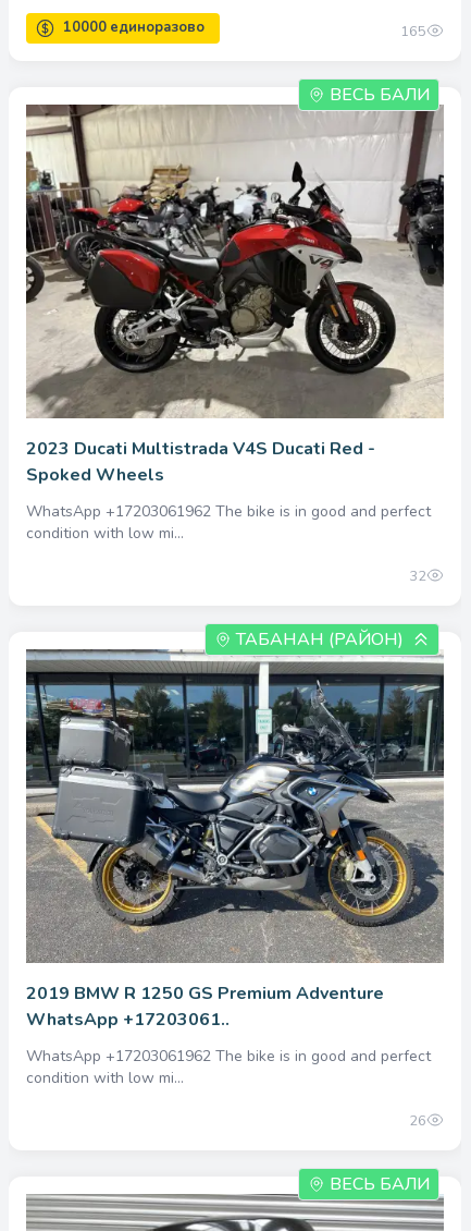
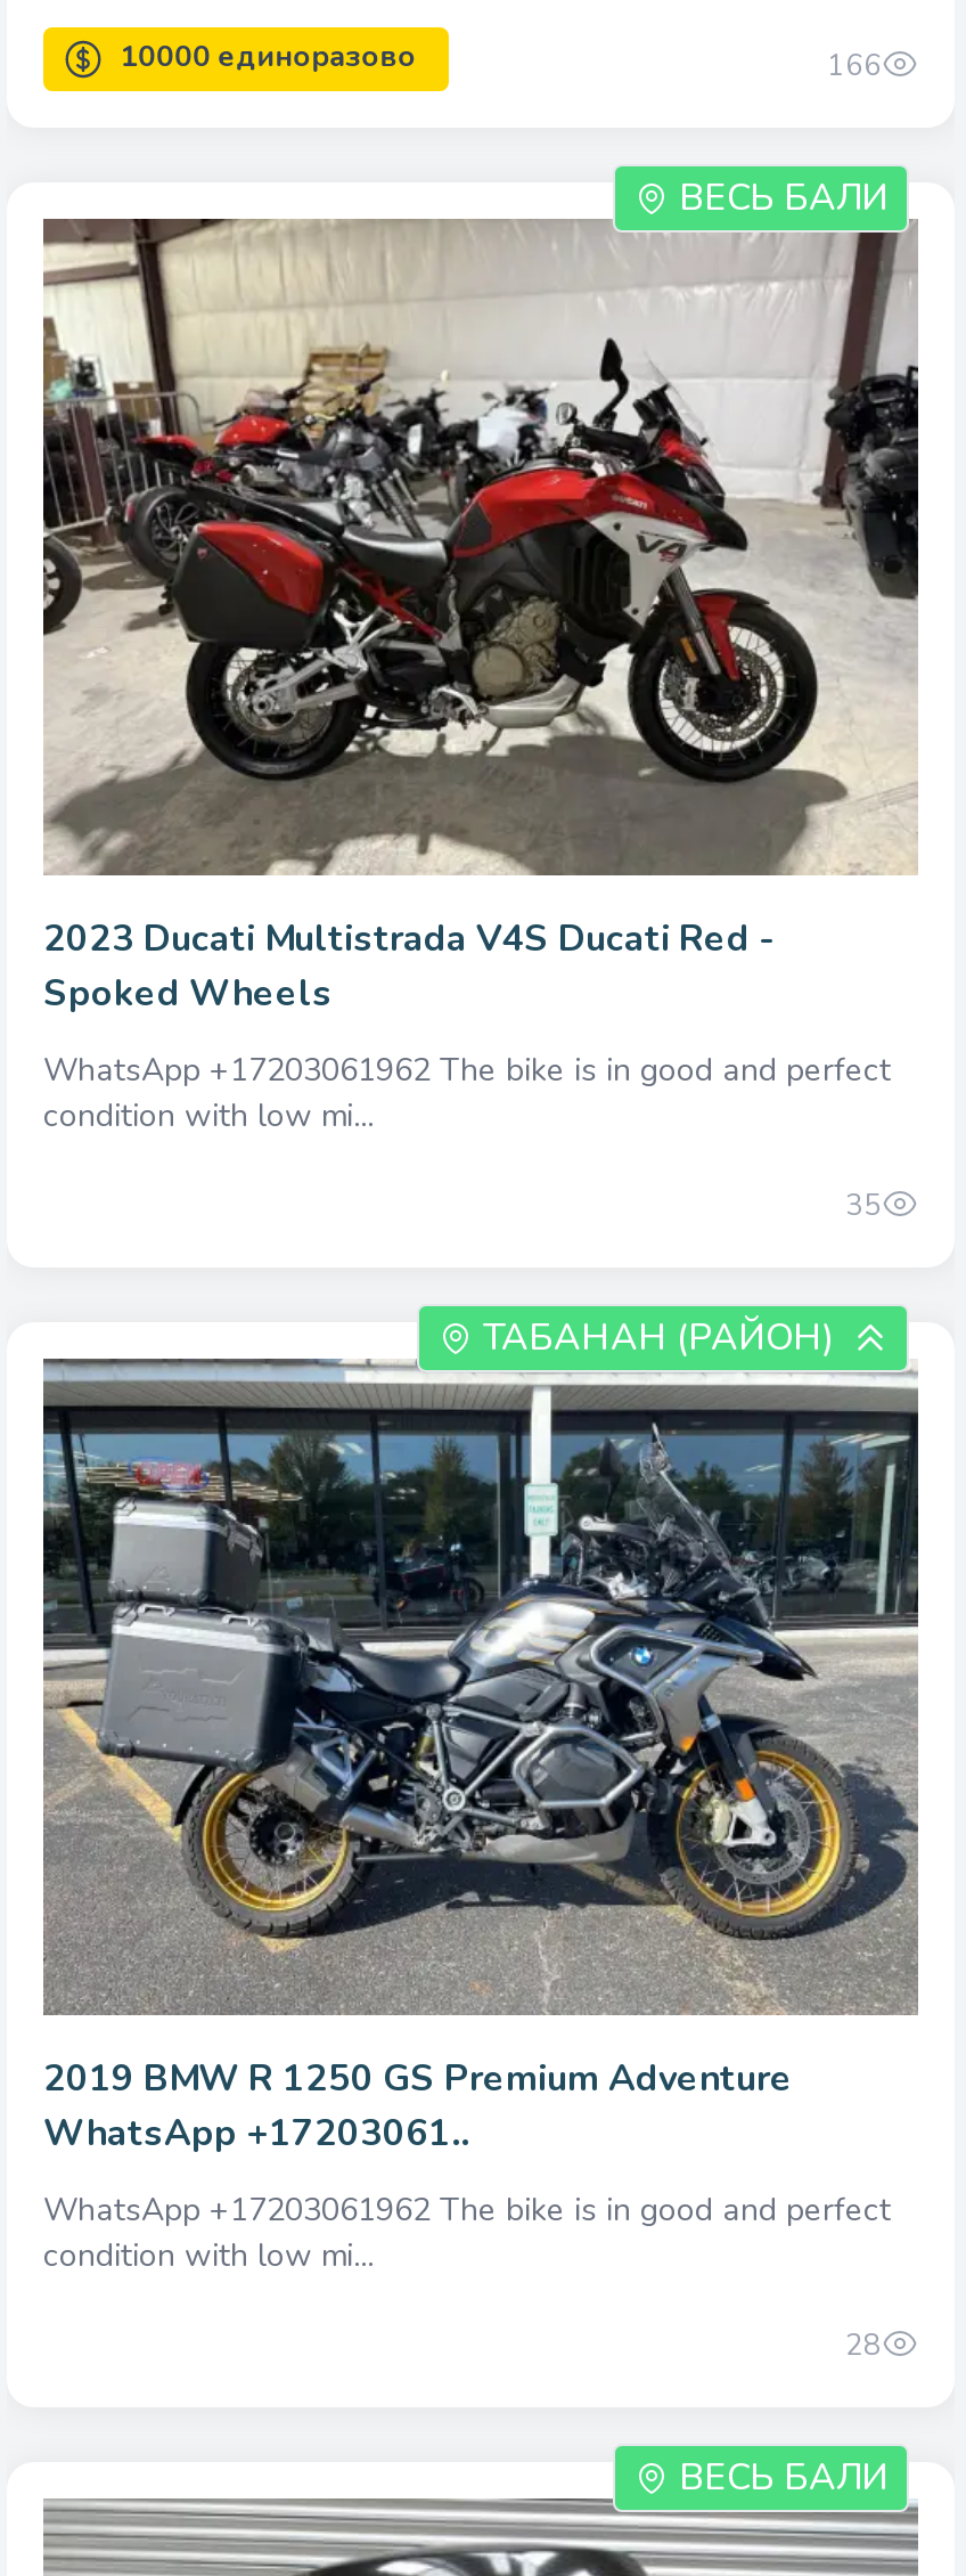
- 165
+ 166

- 32
+ 35

- 26
+ 28
